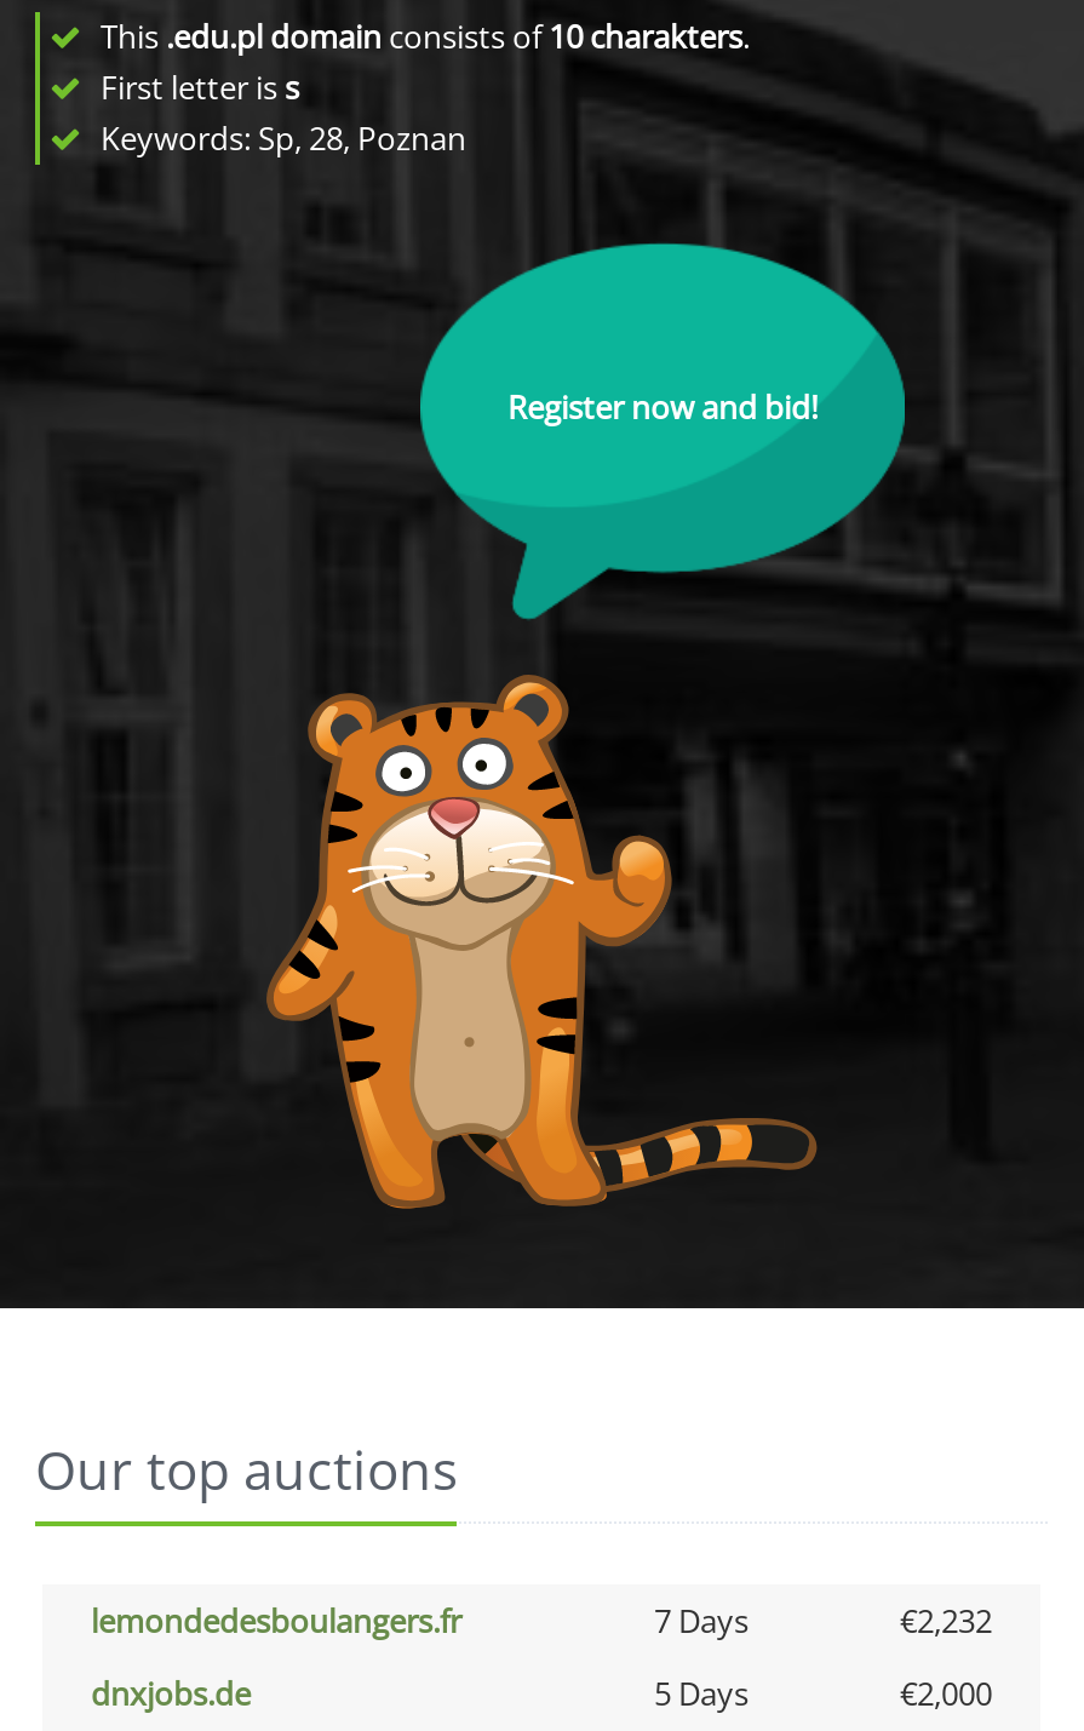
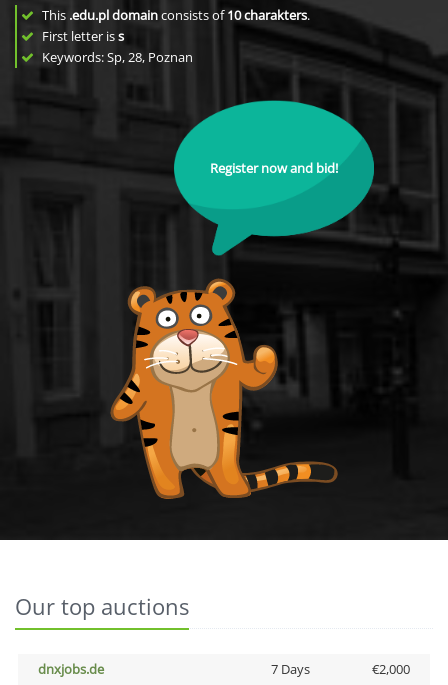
- lemondedesboulangers.fr
- 7 Days
- €2,232

- 5 Days
+ 7 Days
